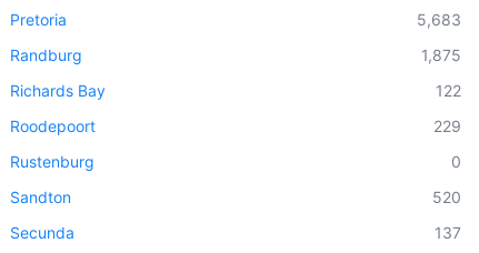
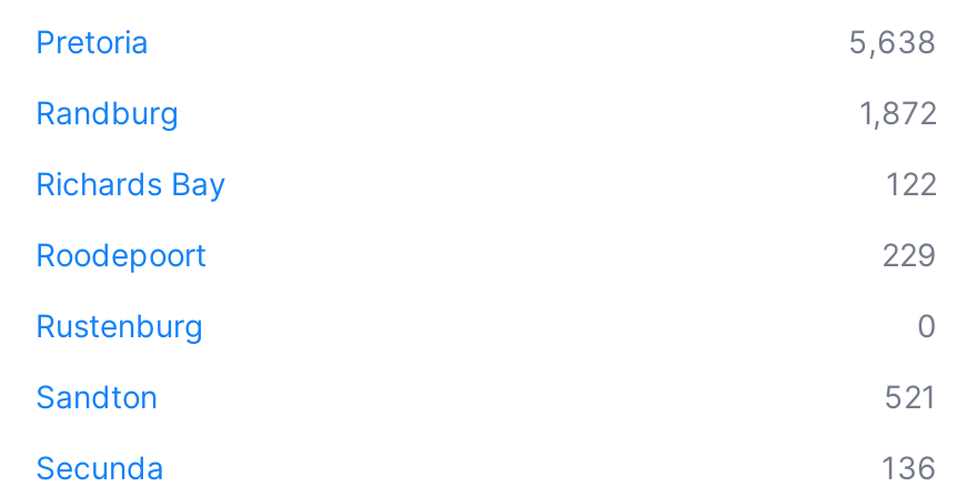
- 5,683
+ 5,638

- 1,875
+ 1,872

- 520
+ 521

- 137
+ 136
